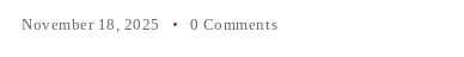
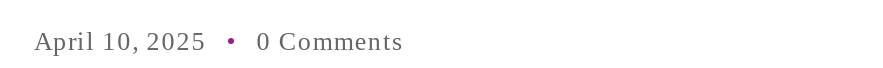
- November 18, 2025 0 Comments
+ April 10, 2025 0 Comments
